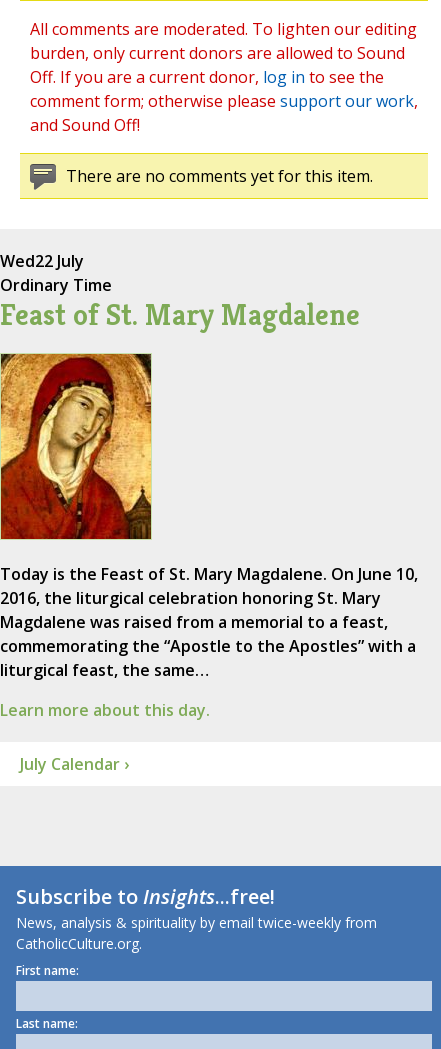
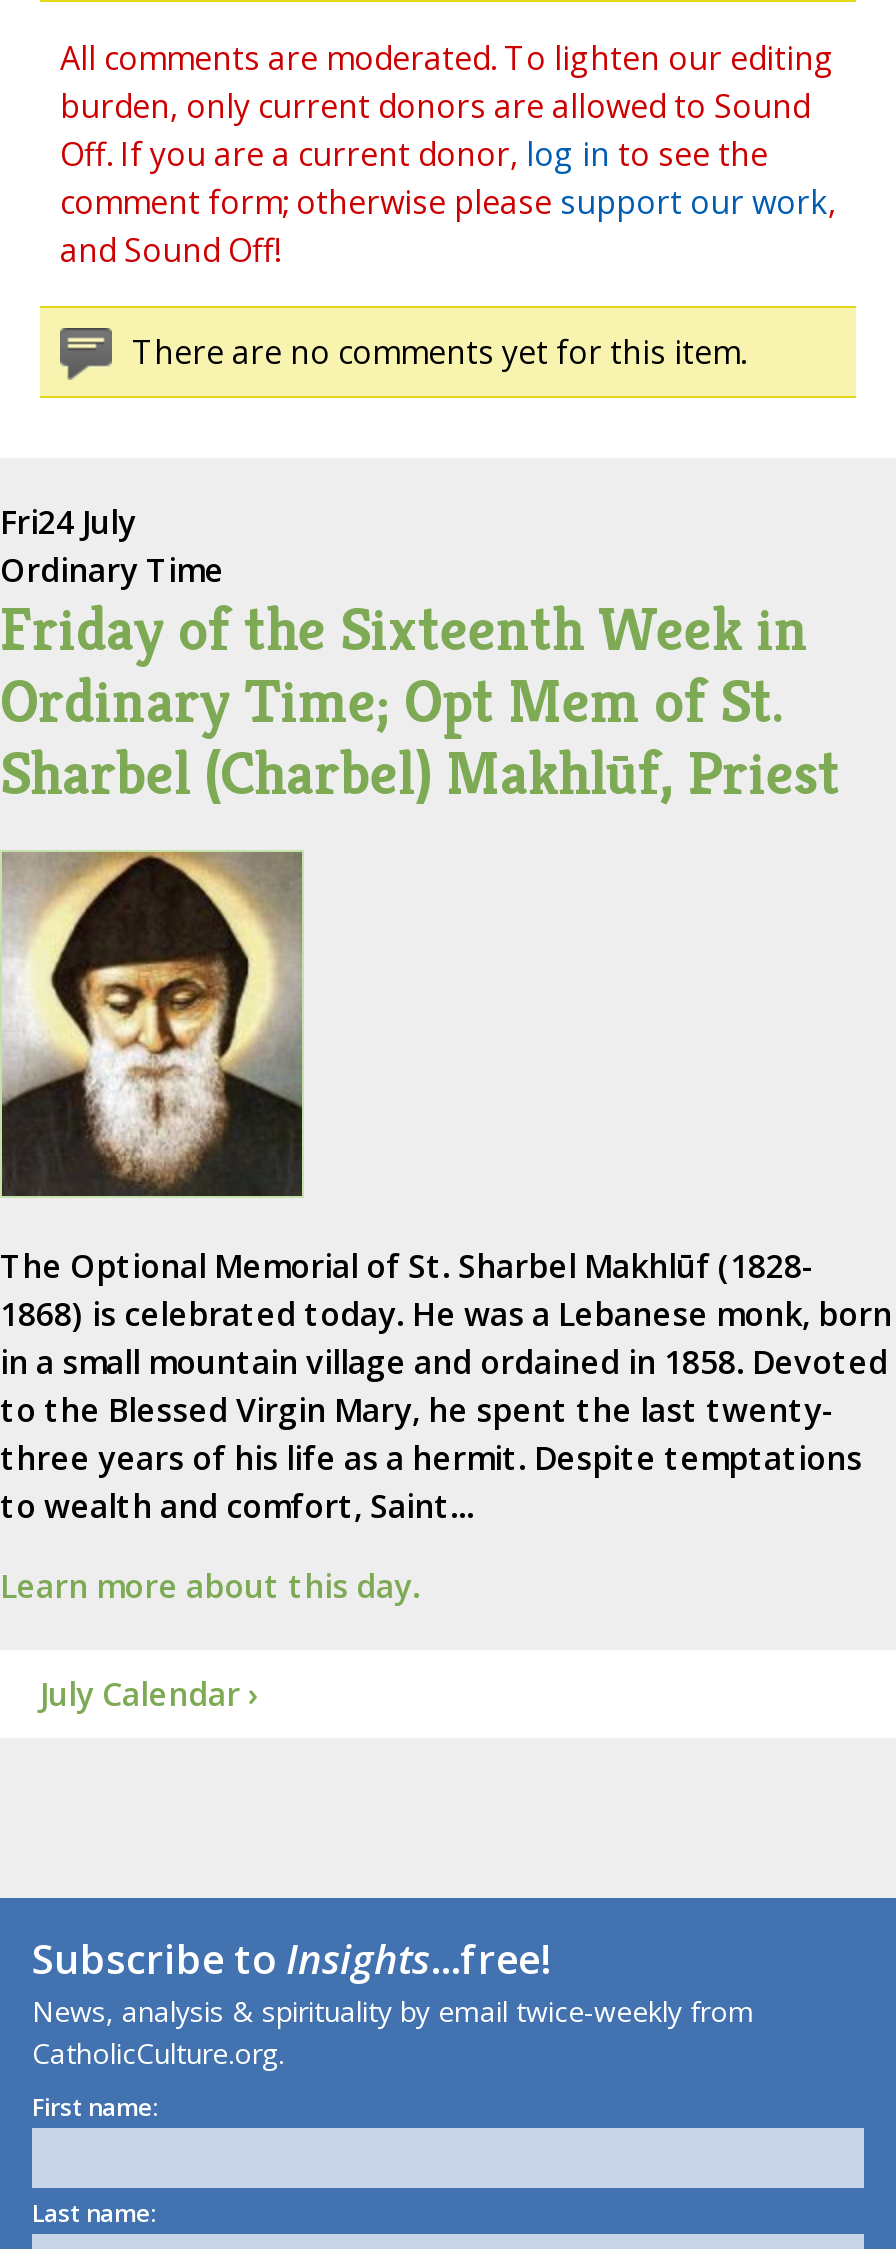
- Wed22 July
+ Fri24 July

- Feast of St. Mary Magdalene
+ Friday of the Sixteenth Week in
+ Ordinary Time; Opt Mem of St.
+ Sharbel (Charbel) Makhlūf, Priest

- [image]
+ [image]

- Today is the Feast of St. Mary Magdalene. On June 10,
- 2016, the liturgical celebration honoring St. Mary
- Magdalene was raised from a memorial to a feast,
- commemorating the “Apostle to the Apostles” with a
- liturgical feast, the same…
+ The Optional Memorial of St. Sharbel Makhlūf (1828-
+ 1868) is celebrated today. He was a Lebanese monk, born
+ in a small mountain village and ordained in 1858. Devoted
+ to the Blessed Virgin Mary, he spent the last twenty-
+ three years of his life as a hermit. Despite temptations
+ to wealth and comfort, Saint…
